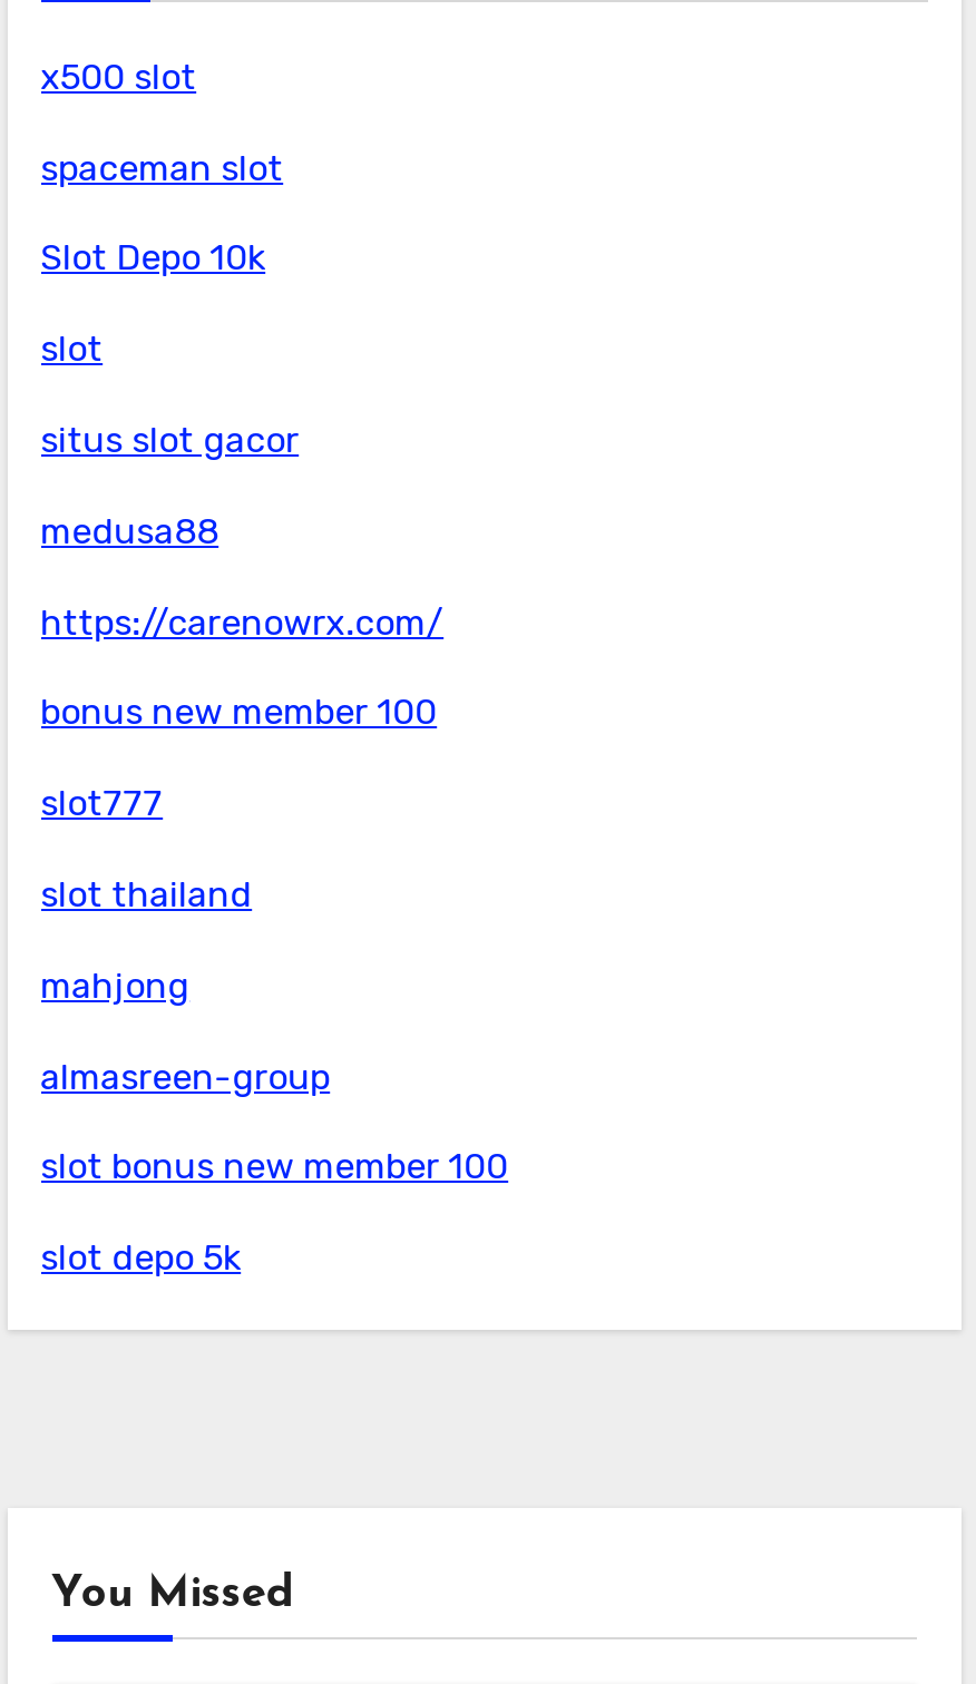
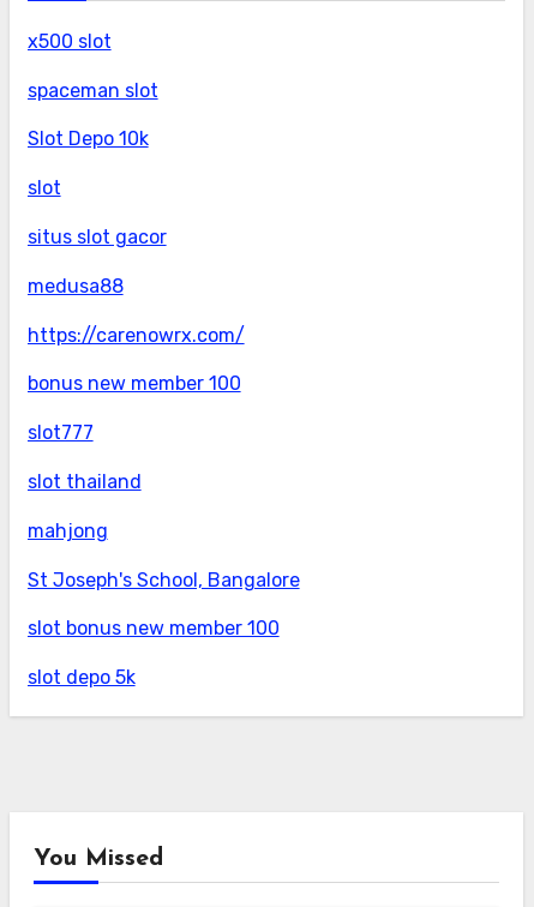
- almasreen-group
+ St Joseph's School, Bangalore
